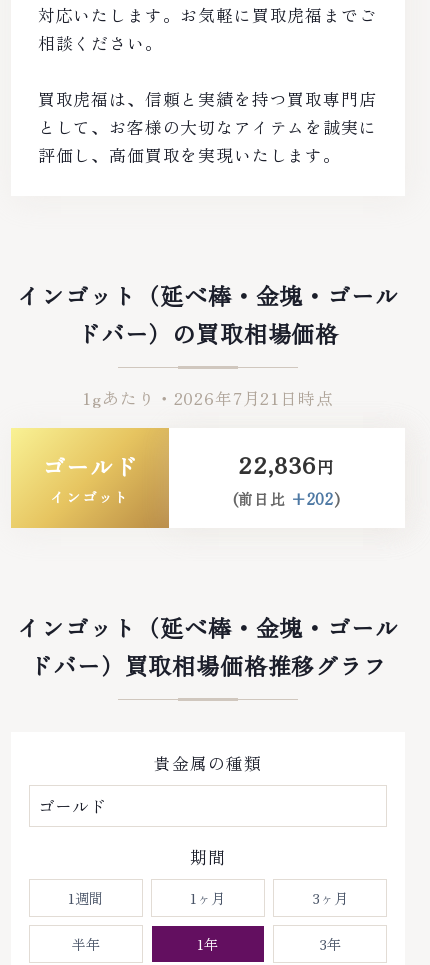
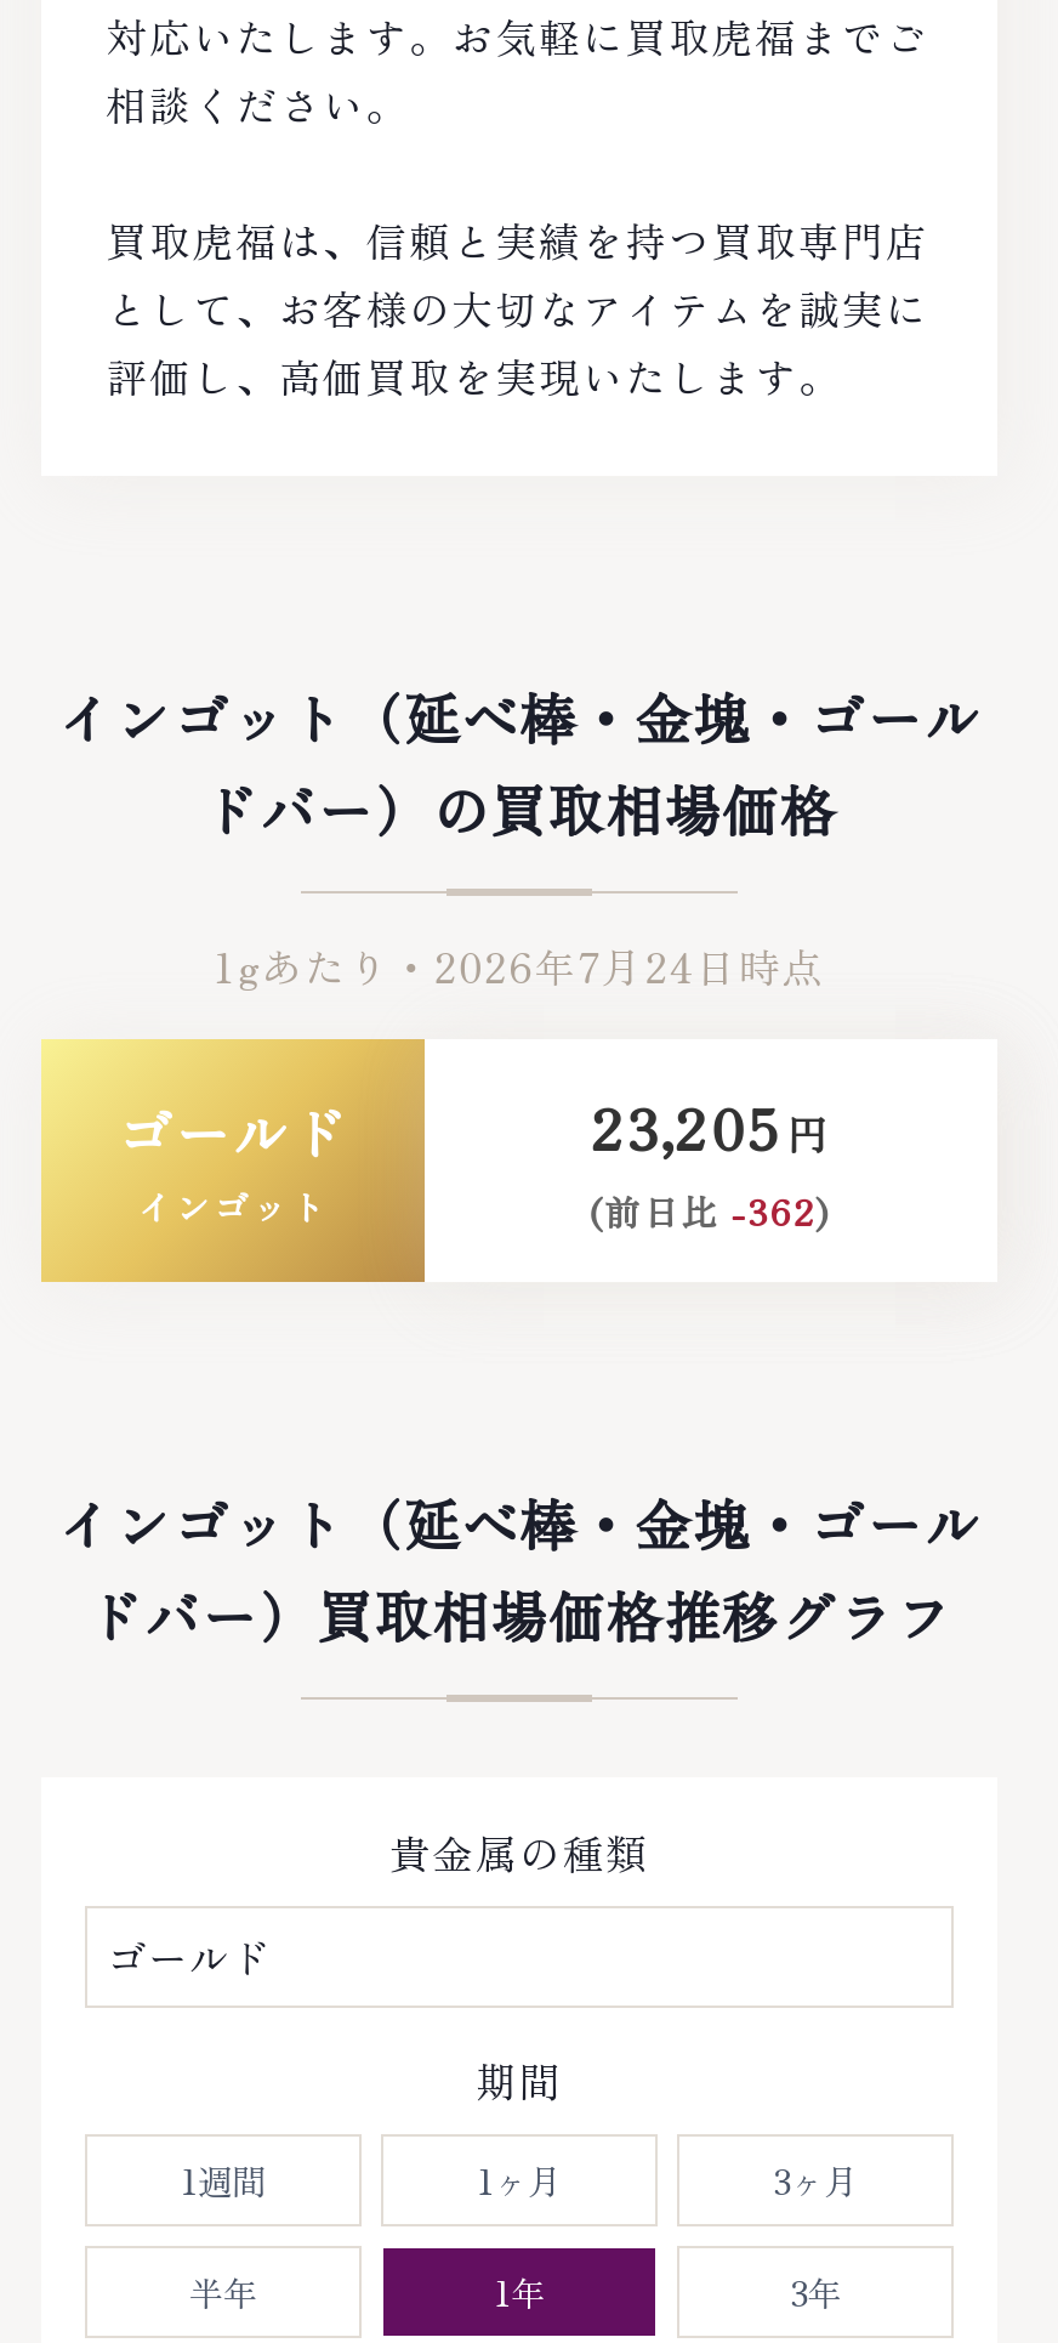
- 1gあたり・2026年7月21日時点
+ 1gあたり・2026年7月24日時点

- 22,836 円
+ 23,205 円

- (前日比+202)
+ (前日比-362)
